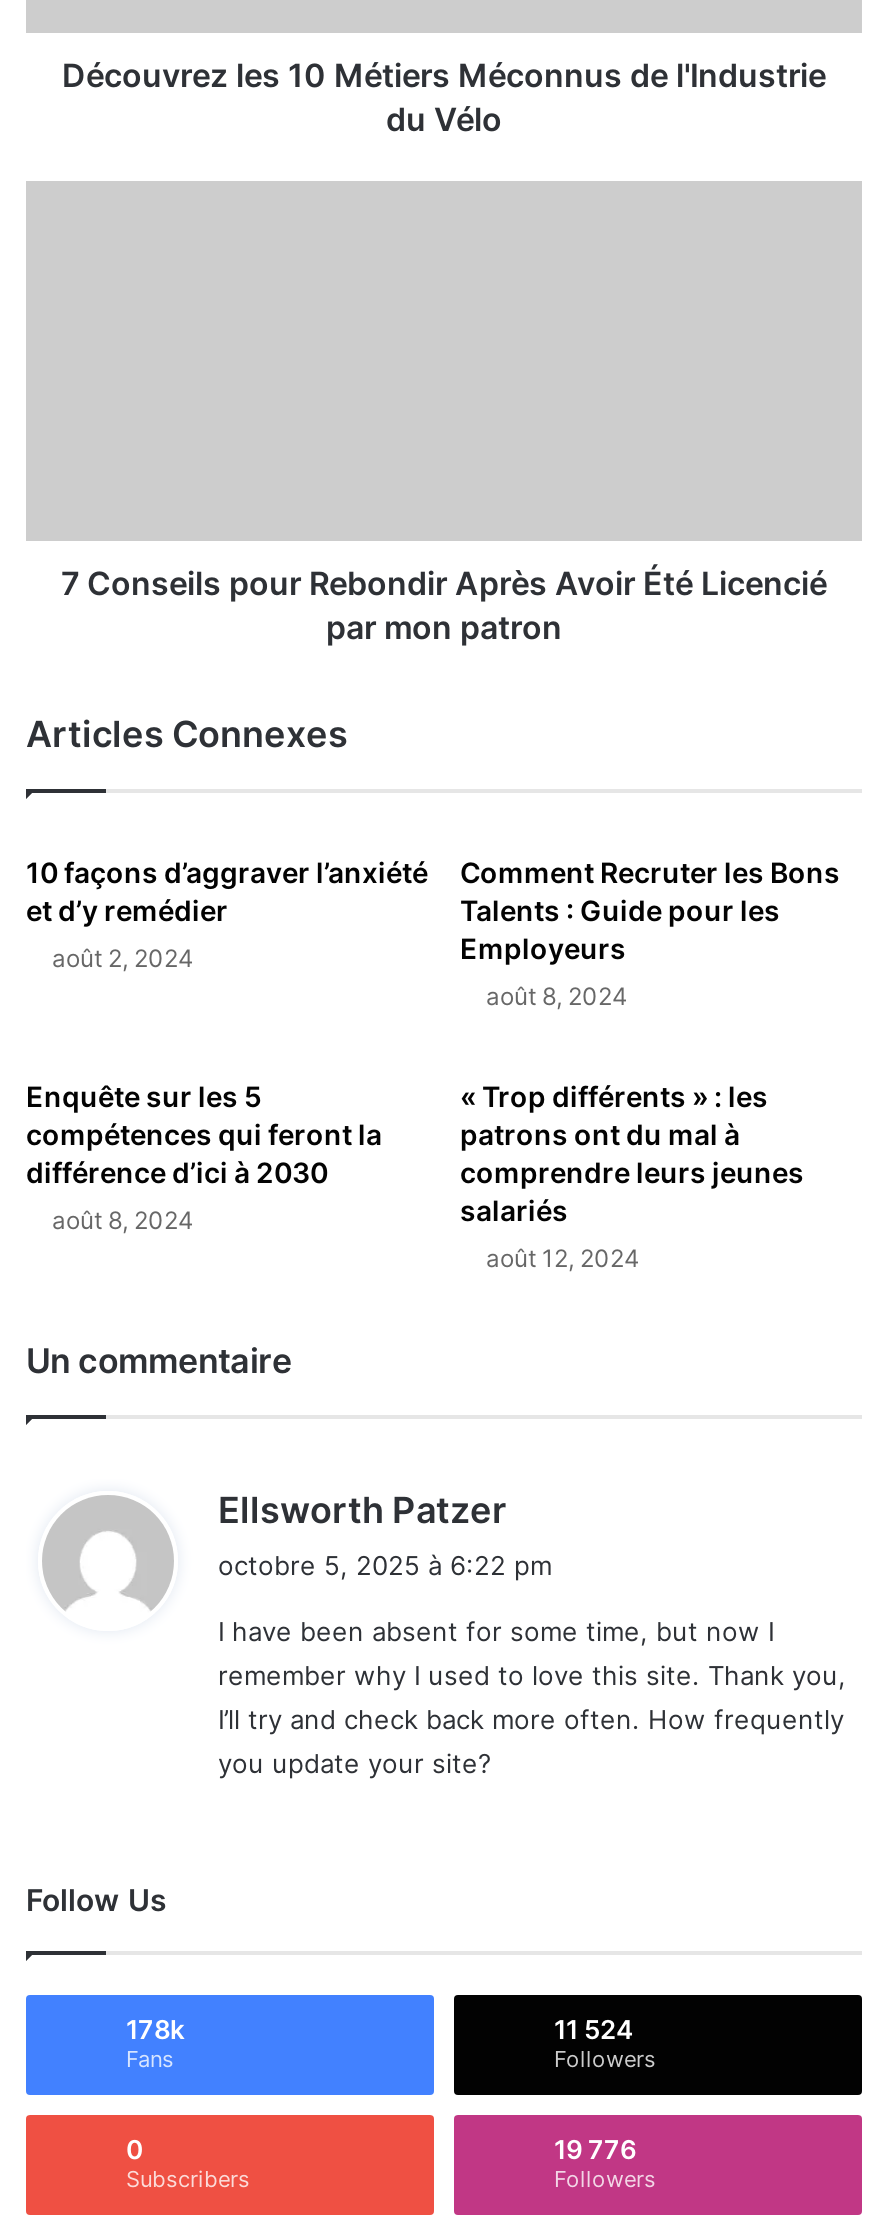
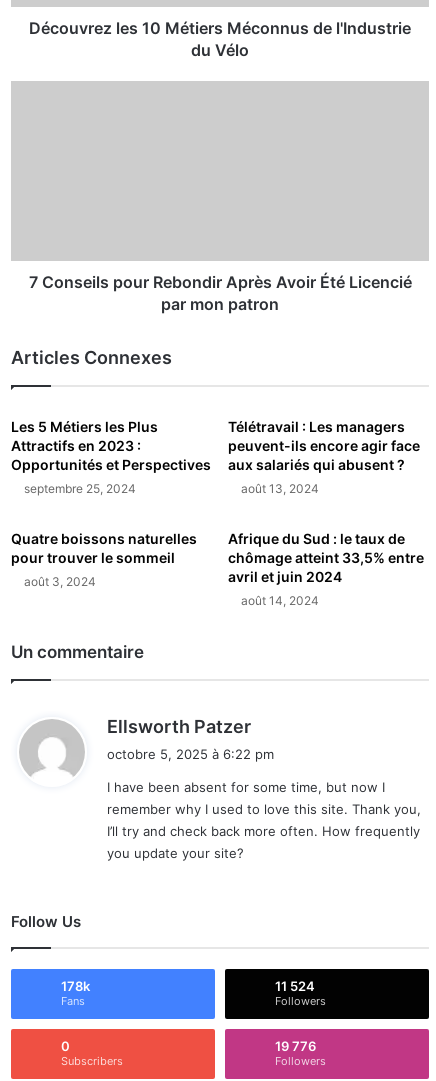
- 10 façons d’aggraver l’anxiété
- et d’y remédier
+ Les 5 Métiers les Plus
+ Attractifs en 2023 :
+ Opportunités et Perspectives

- Comment Recruter les Bons
- Talents : Guide pour les
- Employeurs
+ Télétravail : Les managers
+ peuvent-ils encore agir face
+ aux salariés qui abusent ?

- août 2, 2024
+ septembre 25, 2024

- août 8, 2024
+ août 13, 2024

- Enquête sur les 5
- compétences qui feront la
- différence d’ici à 2030
+ Quatre boissons naturelles
+ pour trouver le sommeil

- « Trop différents » : les
- patrons ont du mal à
- comprendre leurs jeunes
- salariés
+ Afrique du Sud : le taux de
+ chômage atteint 33,5% entre
+ avril et juin 2024

- août 8, 2024
+ août 3, 2024

- août 12, 2024
+ août 14, 2024
